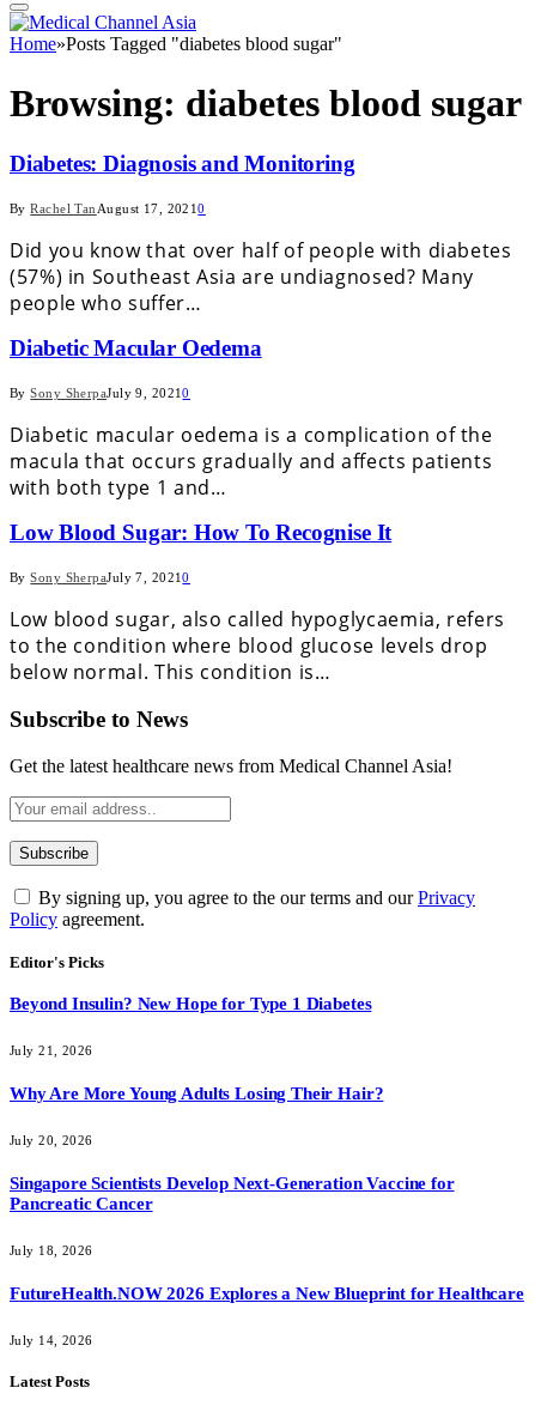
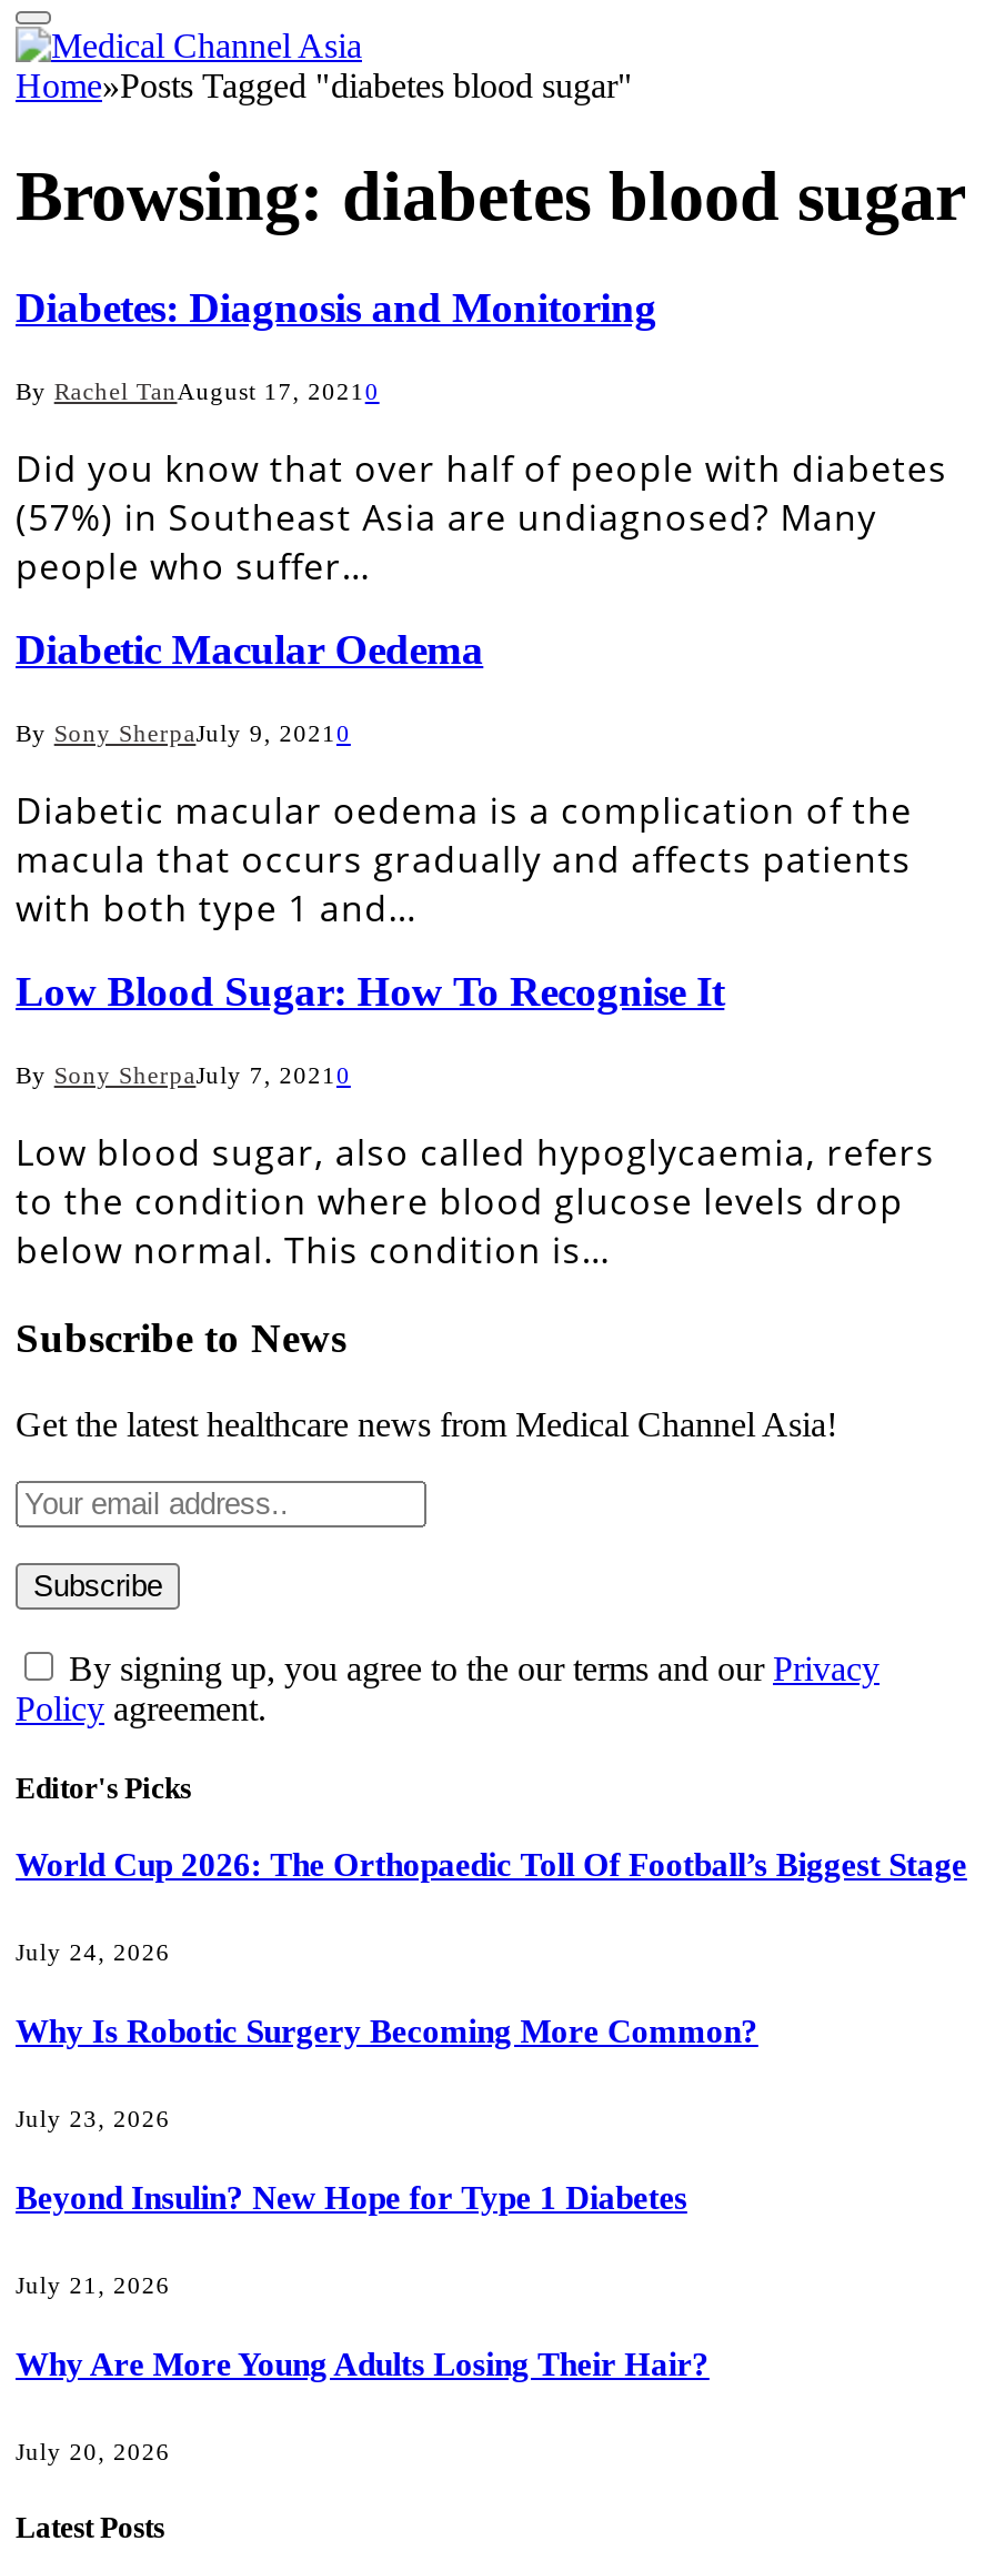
+ World Cup 2026: The Orthopaedic Toll Of Football’s Biggest Stage
+ July 24, 2026
+ Why Is Robotic Surgery Becoming More Common?
+ July 23, 2026

moved down: Beyond Insulin? New Hope for Type 1 Diabetes | July 21, 2026 | Why Are More Young Adults Losing Their Hair? | July 20, 2026

- Singapore Scientists Develop Next-Generation Vaccine for
- Pancreatic Cancer
- July 18, 2026
- FutureHealth.NOW 2026 Explores a New Blueprint for Healthcare
- July 14, 2026
